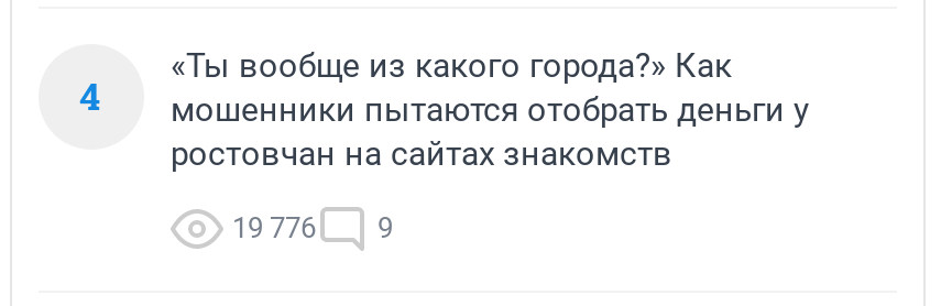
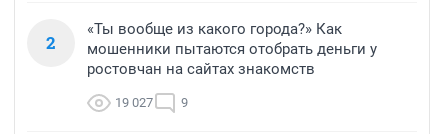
- 4 мошенники пытаются отобрать деньги у
+ 2 мошенники пытаются отобрать деньги у

- 19 776 9
+ 19 027 9
